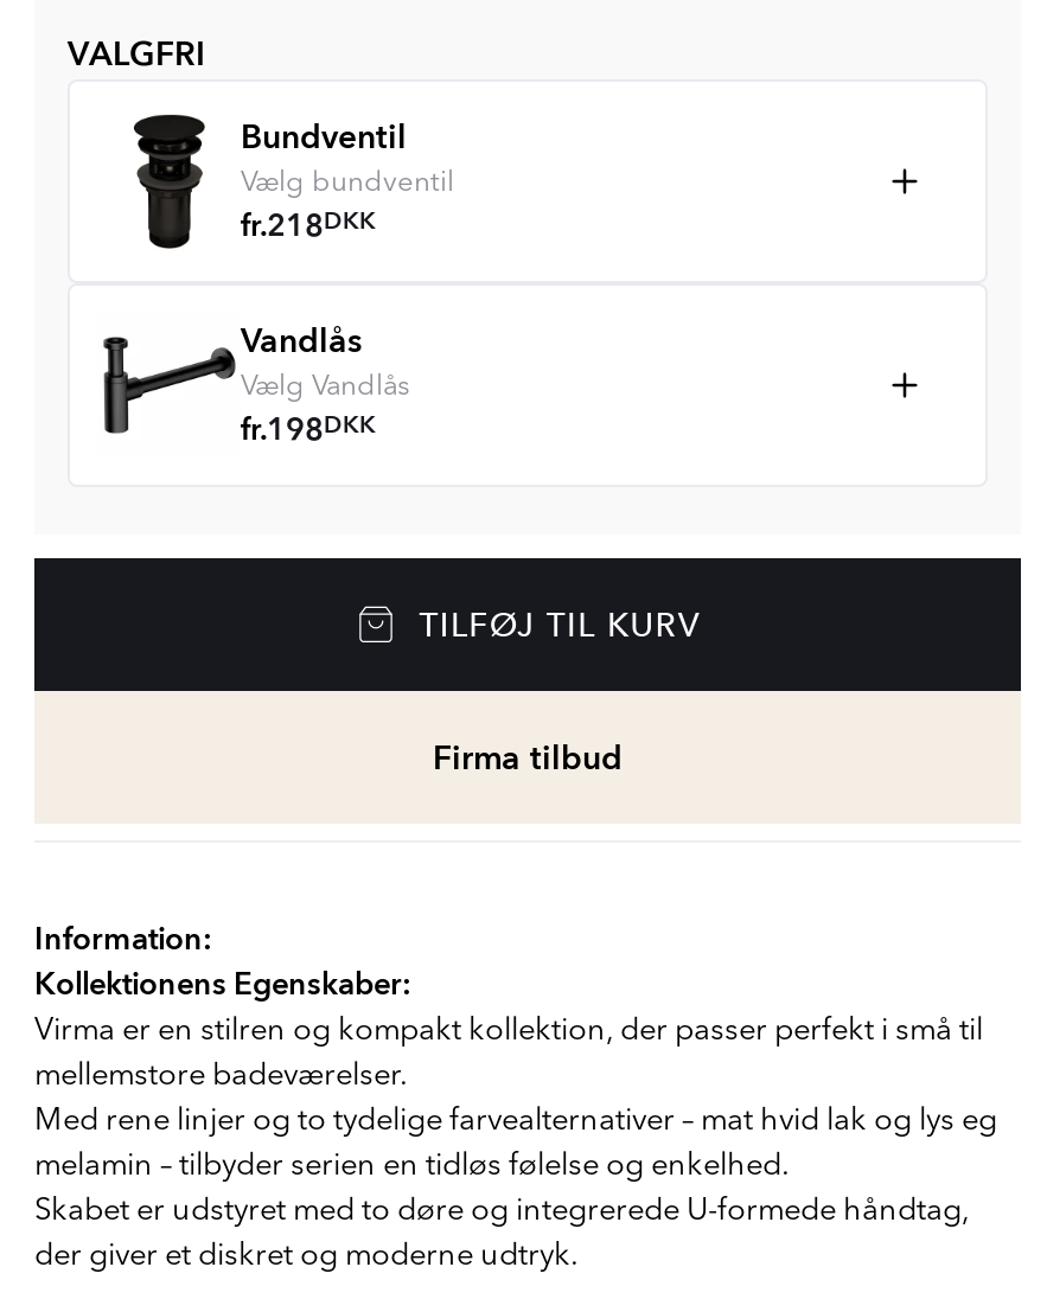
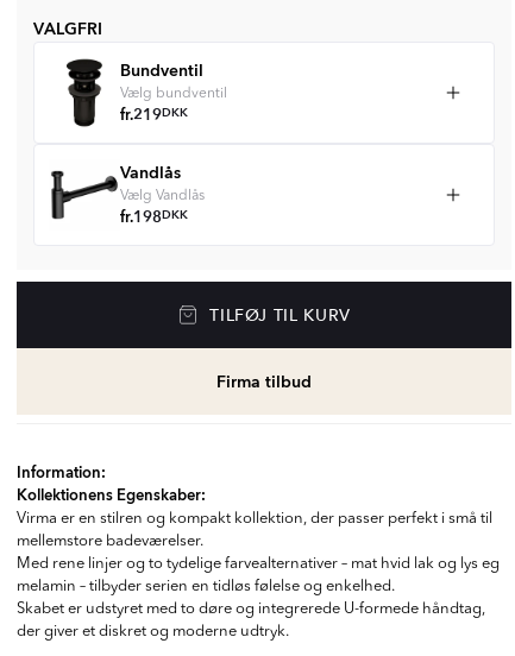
- fr.218DKK
+ fr.219DKK
